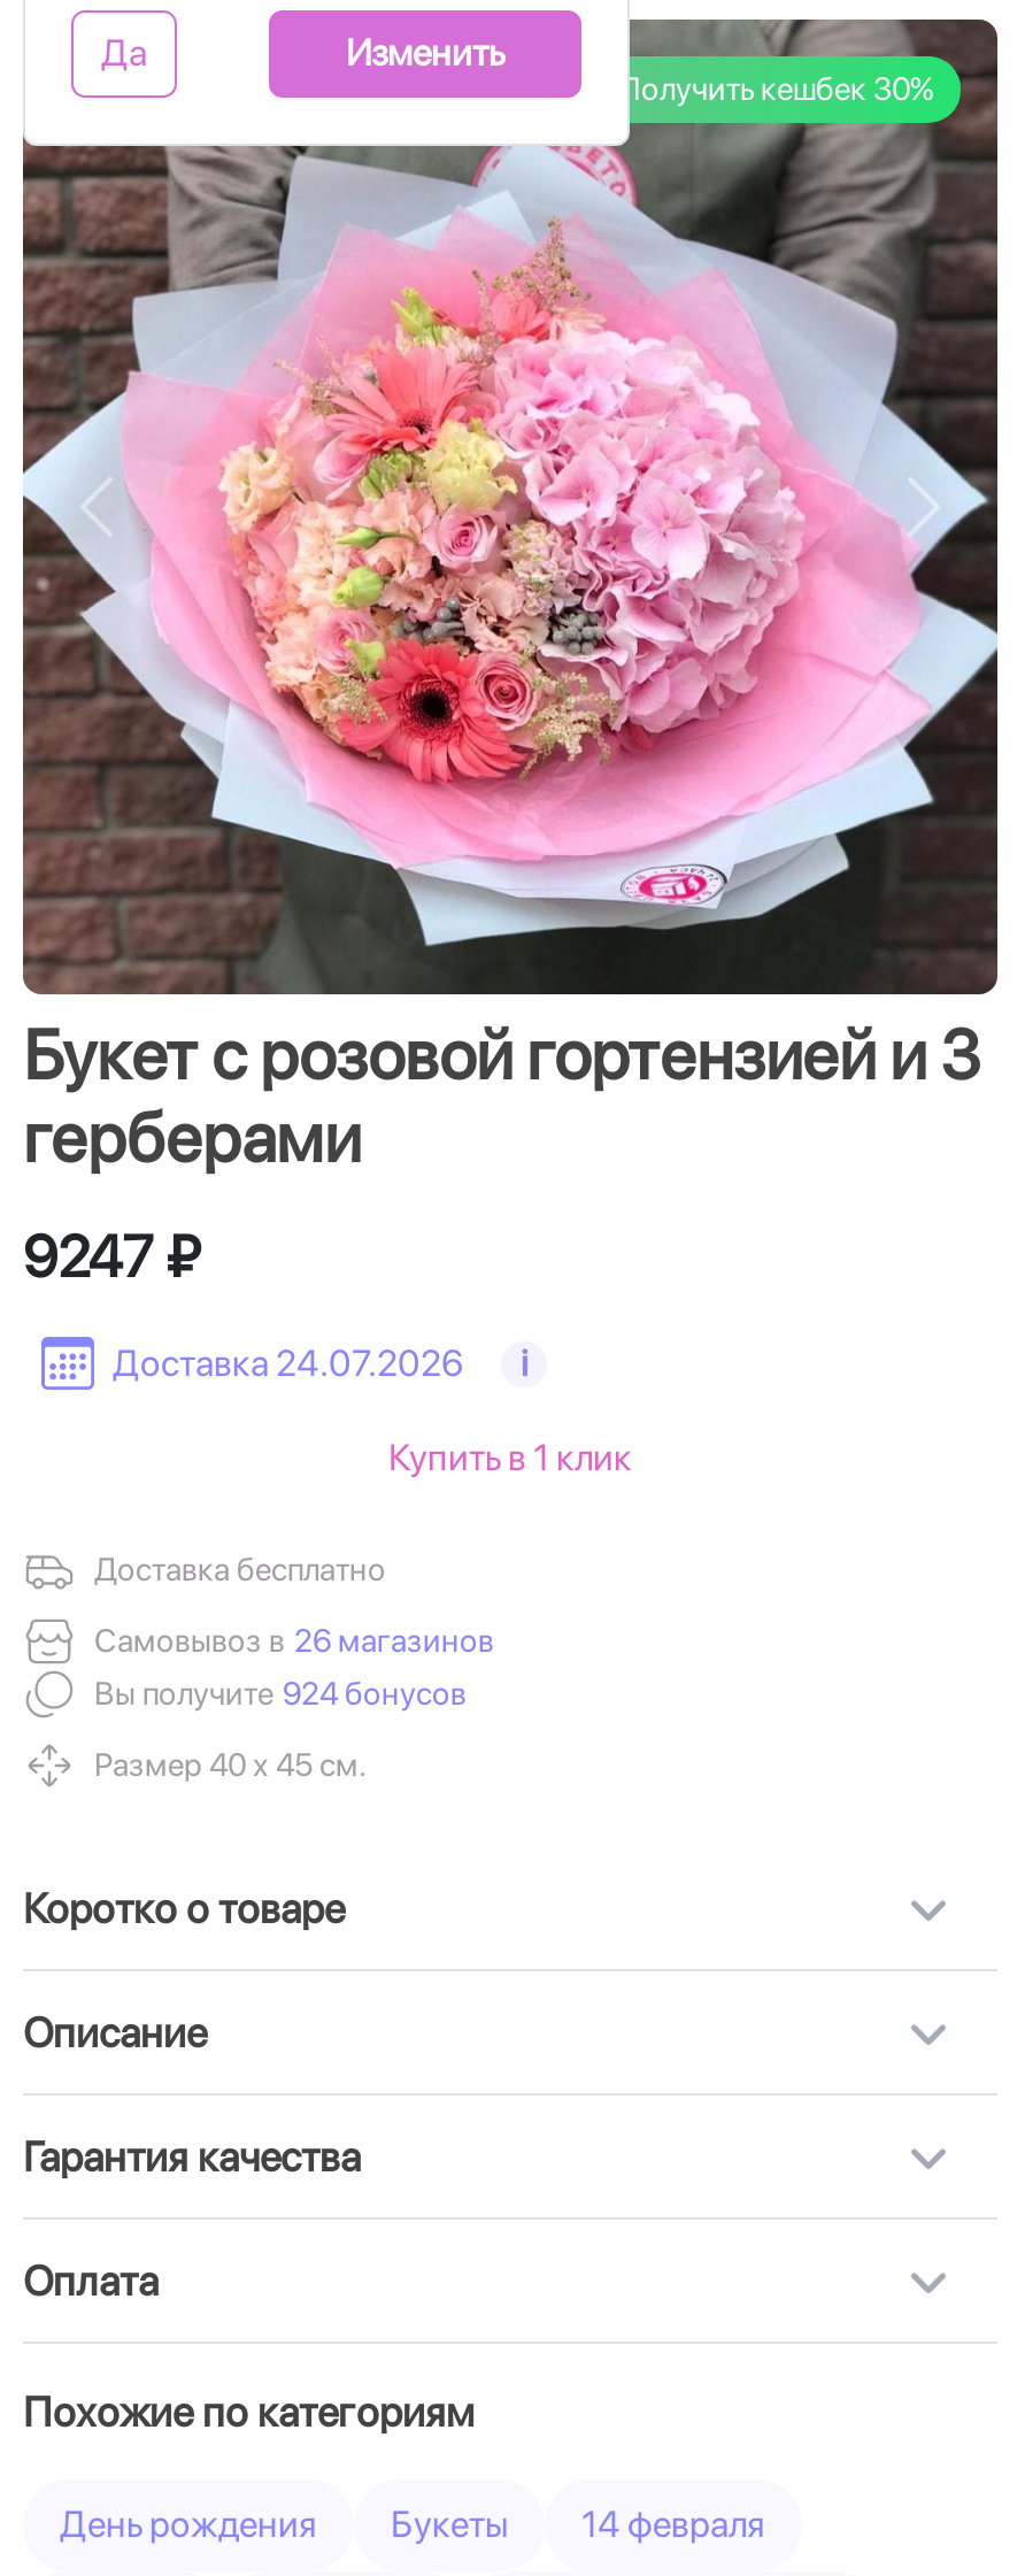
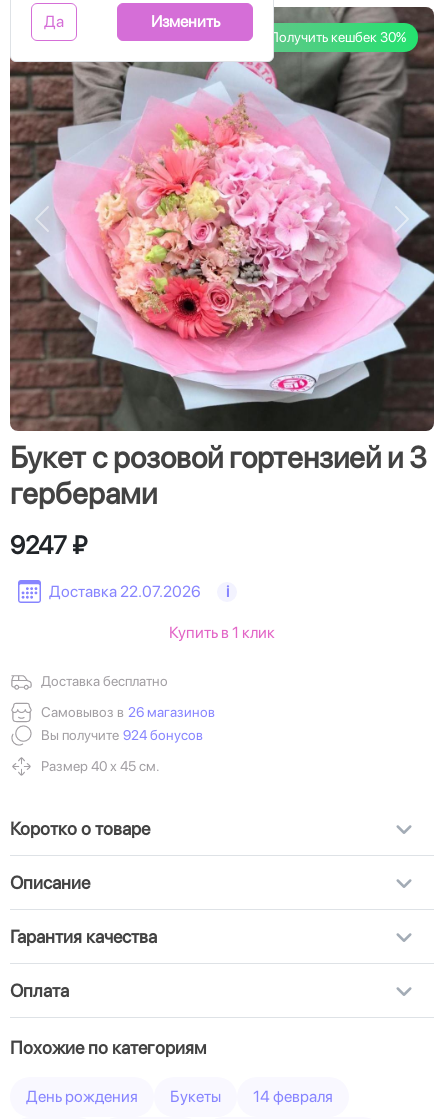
- Доставка 24.07.2026
+ Доставка 22.07.2026
